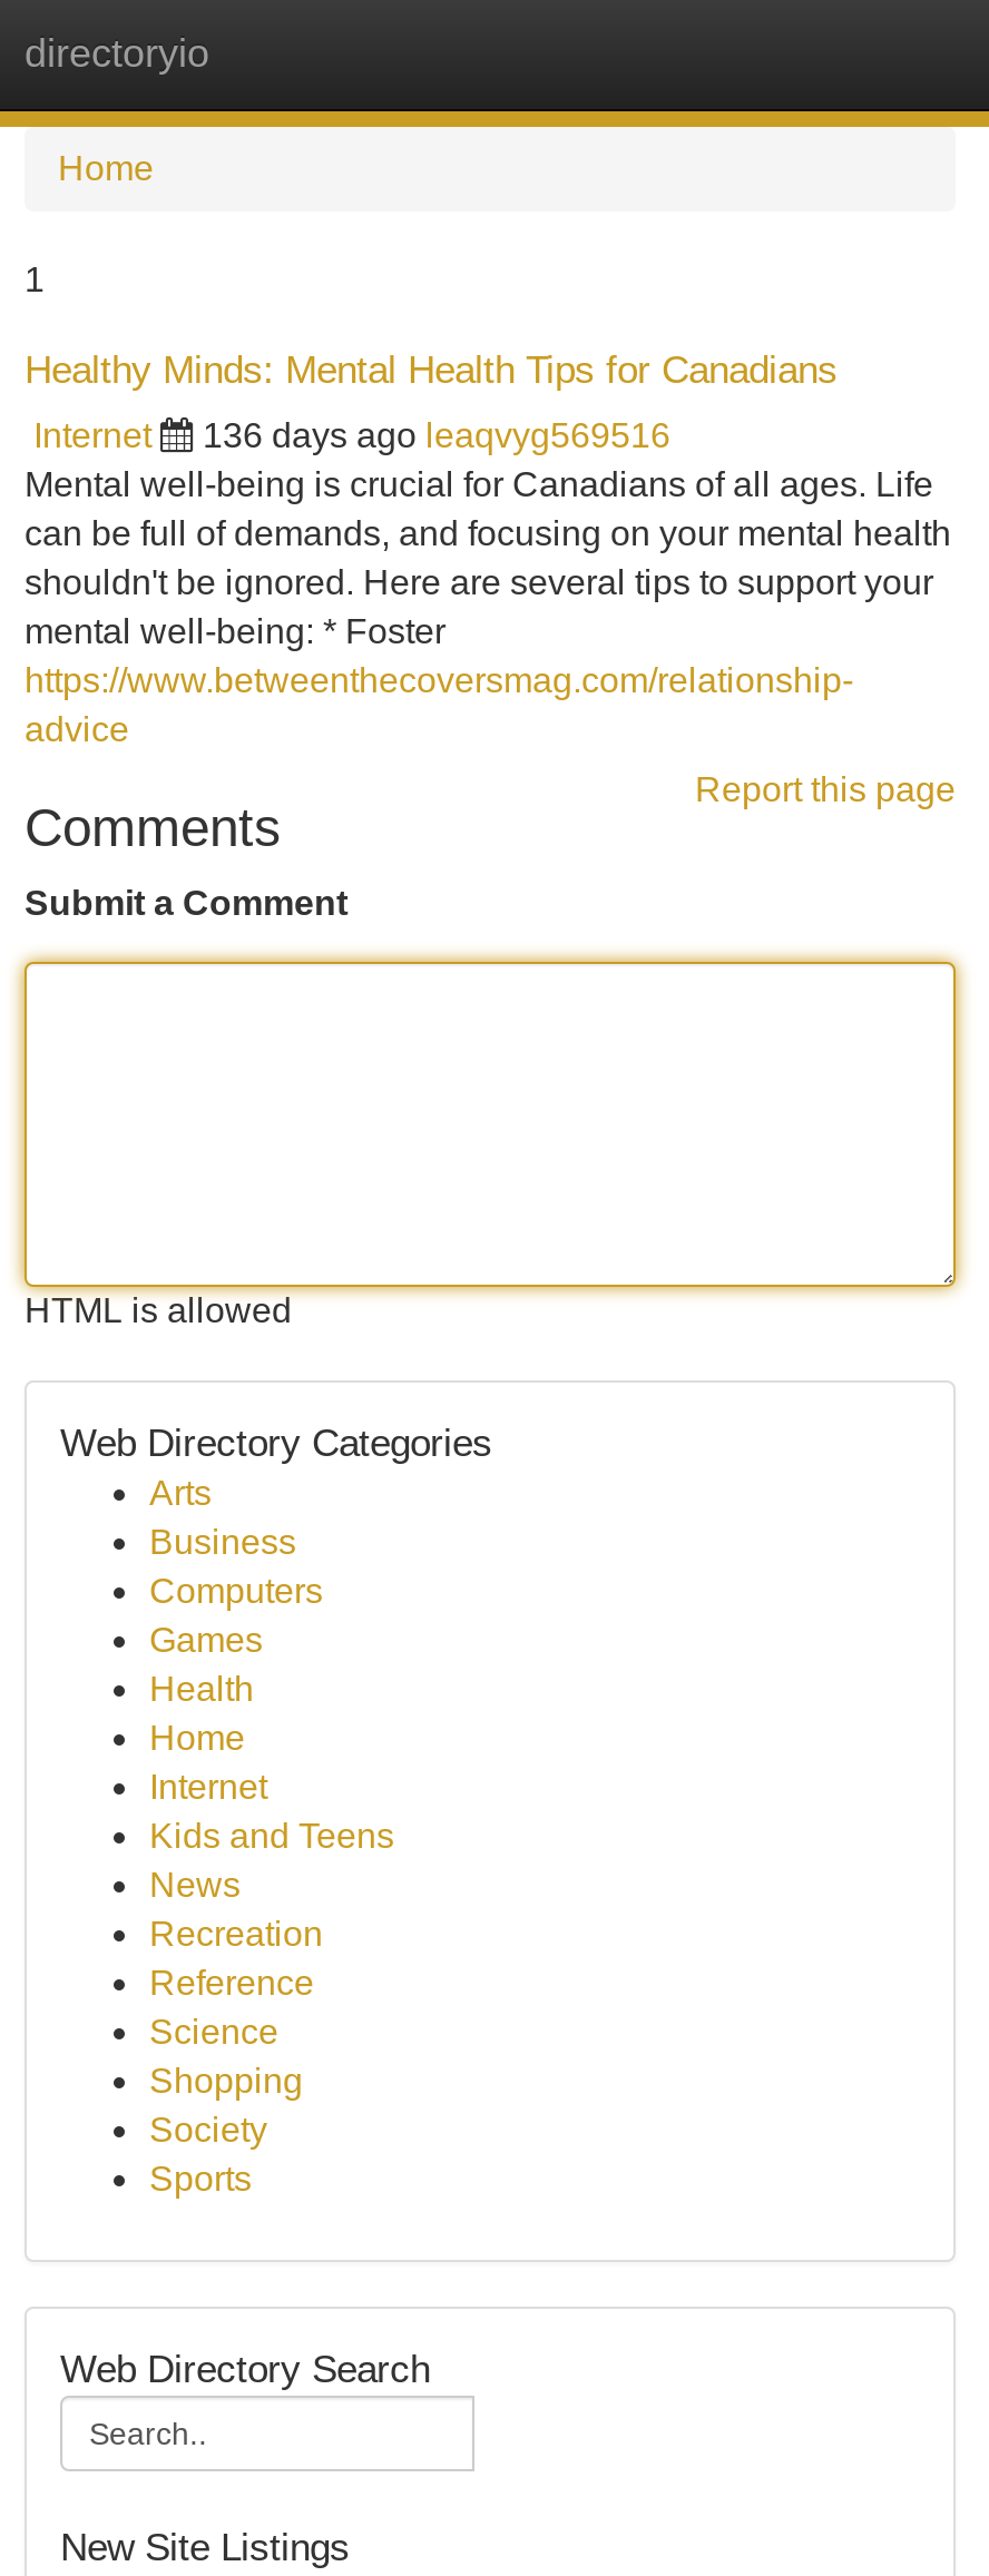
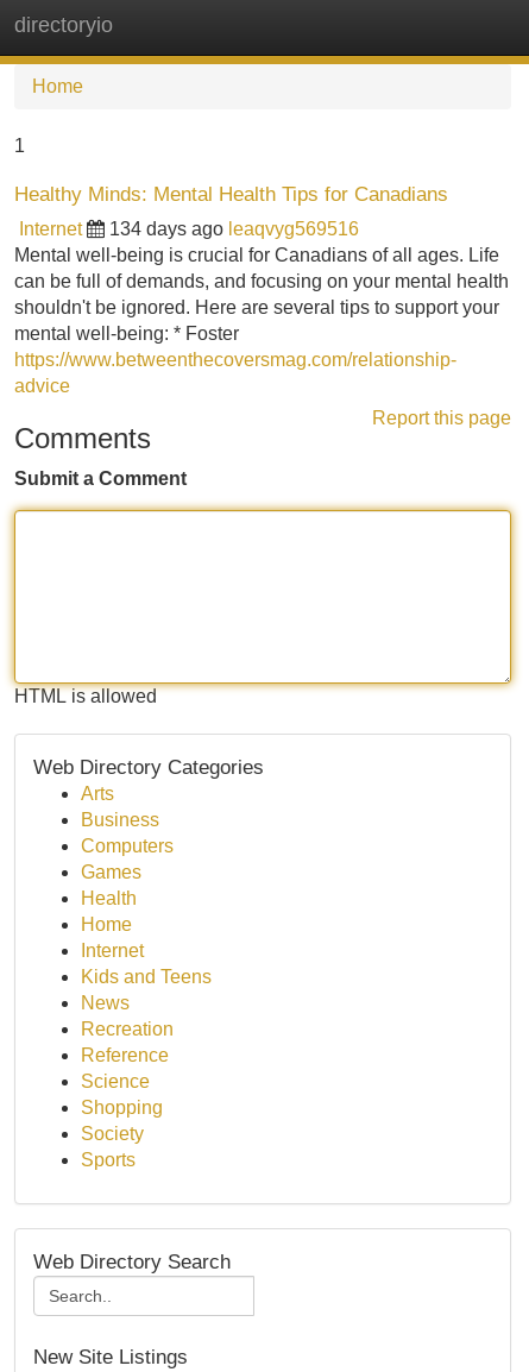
- 136 days ago leaqvyg569516
+ 134 days ago leaqvyg569516
